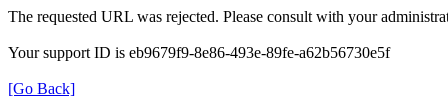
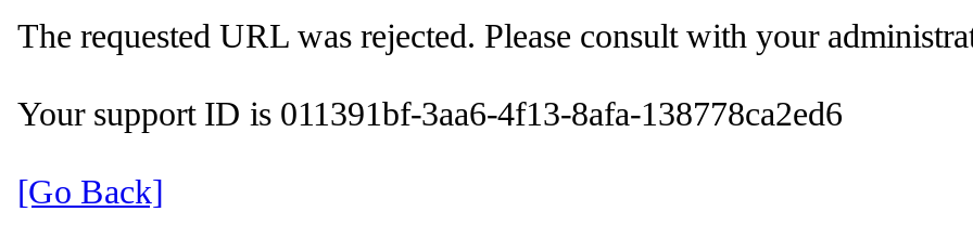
- Your support ID is eb9679f9-8e86-493e-89fe-a62b56730e5f
+ Your support ID is 011391bf-3aa6-4f13-8afa-138778ca2ed6
